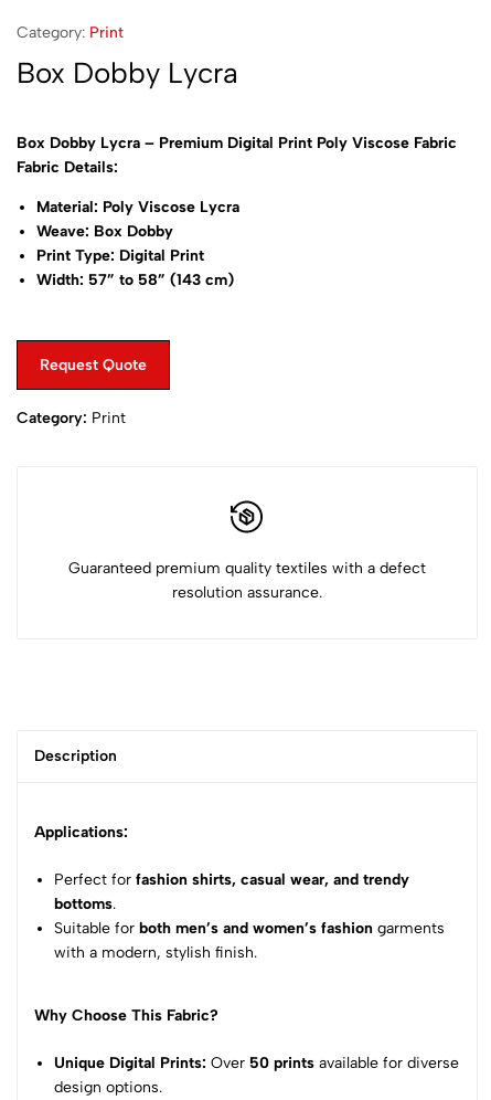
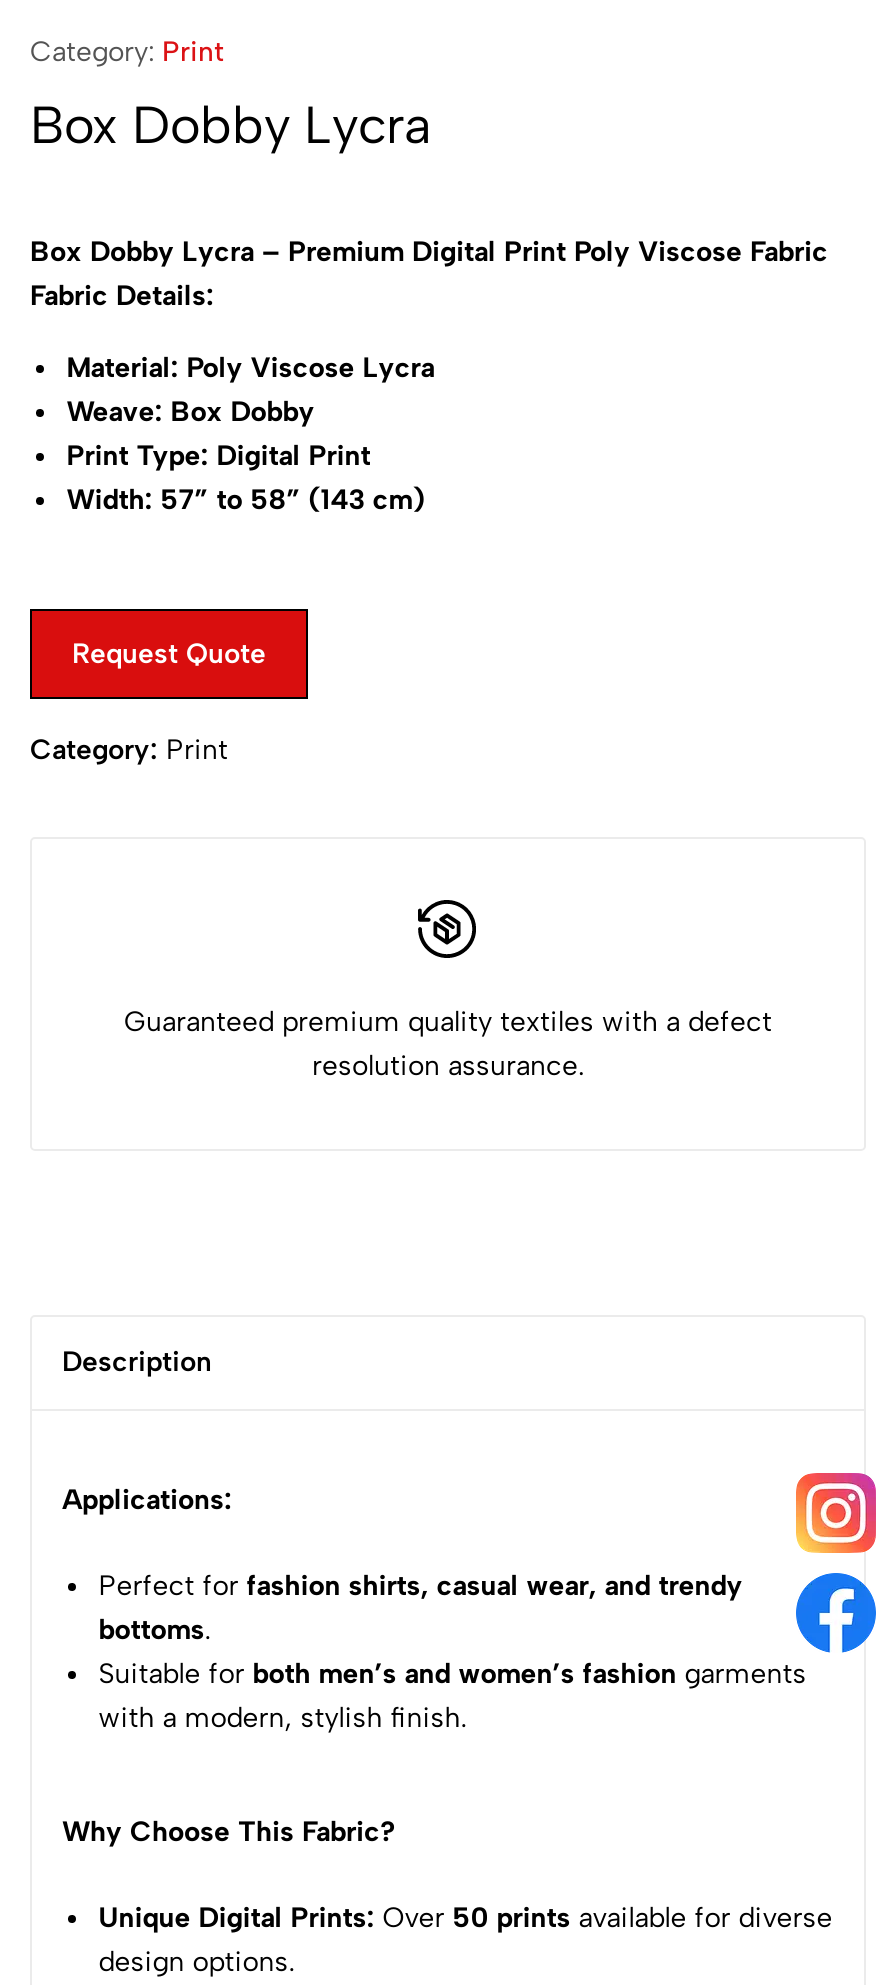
+ [image]

+ [image]
